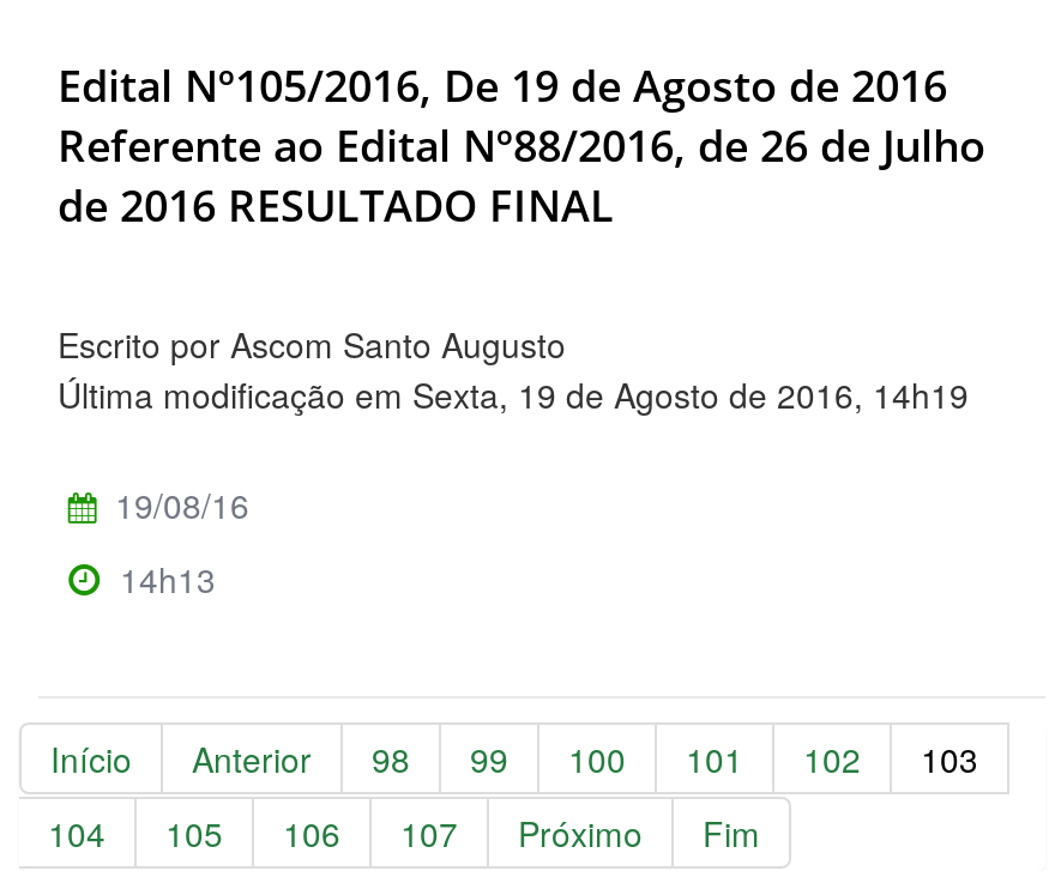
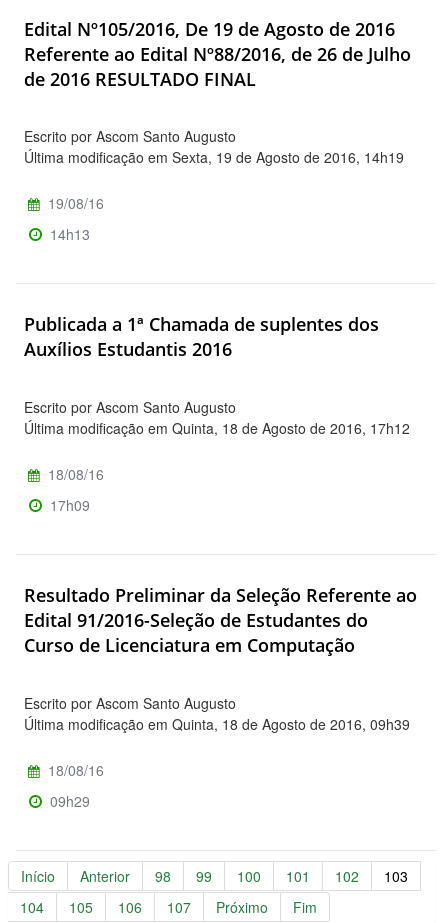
+ Publicada a 1ª Chamada de suplentes dos
+ Auxílios Estudantis 2016
+ Escrito por Ascom Santo Augusto
+ Última modificação em Quinta, 18 de Agosto de 2016, 17h12
+ 18/08/16
+ 17h09

+ Resultado Preliminar da Seleção Referente ao
+ Edital 91/2016-Seleção de Estudantes do
+ Curso de Licenciatura em Computação
+ Escrito por Ascom Santo Augusto
+ Última modificação em Quinta, 18 de Agosto de 2016, 09h39
+ 18/08/16
+ 09h29
